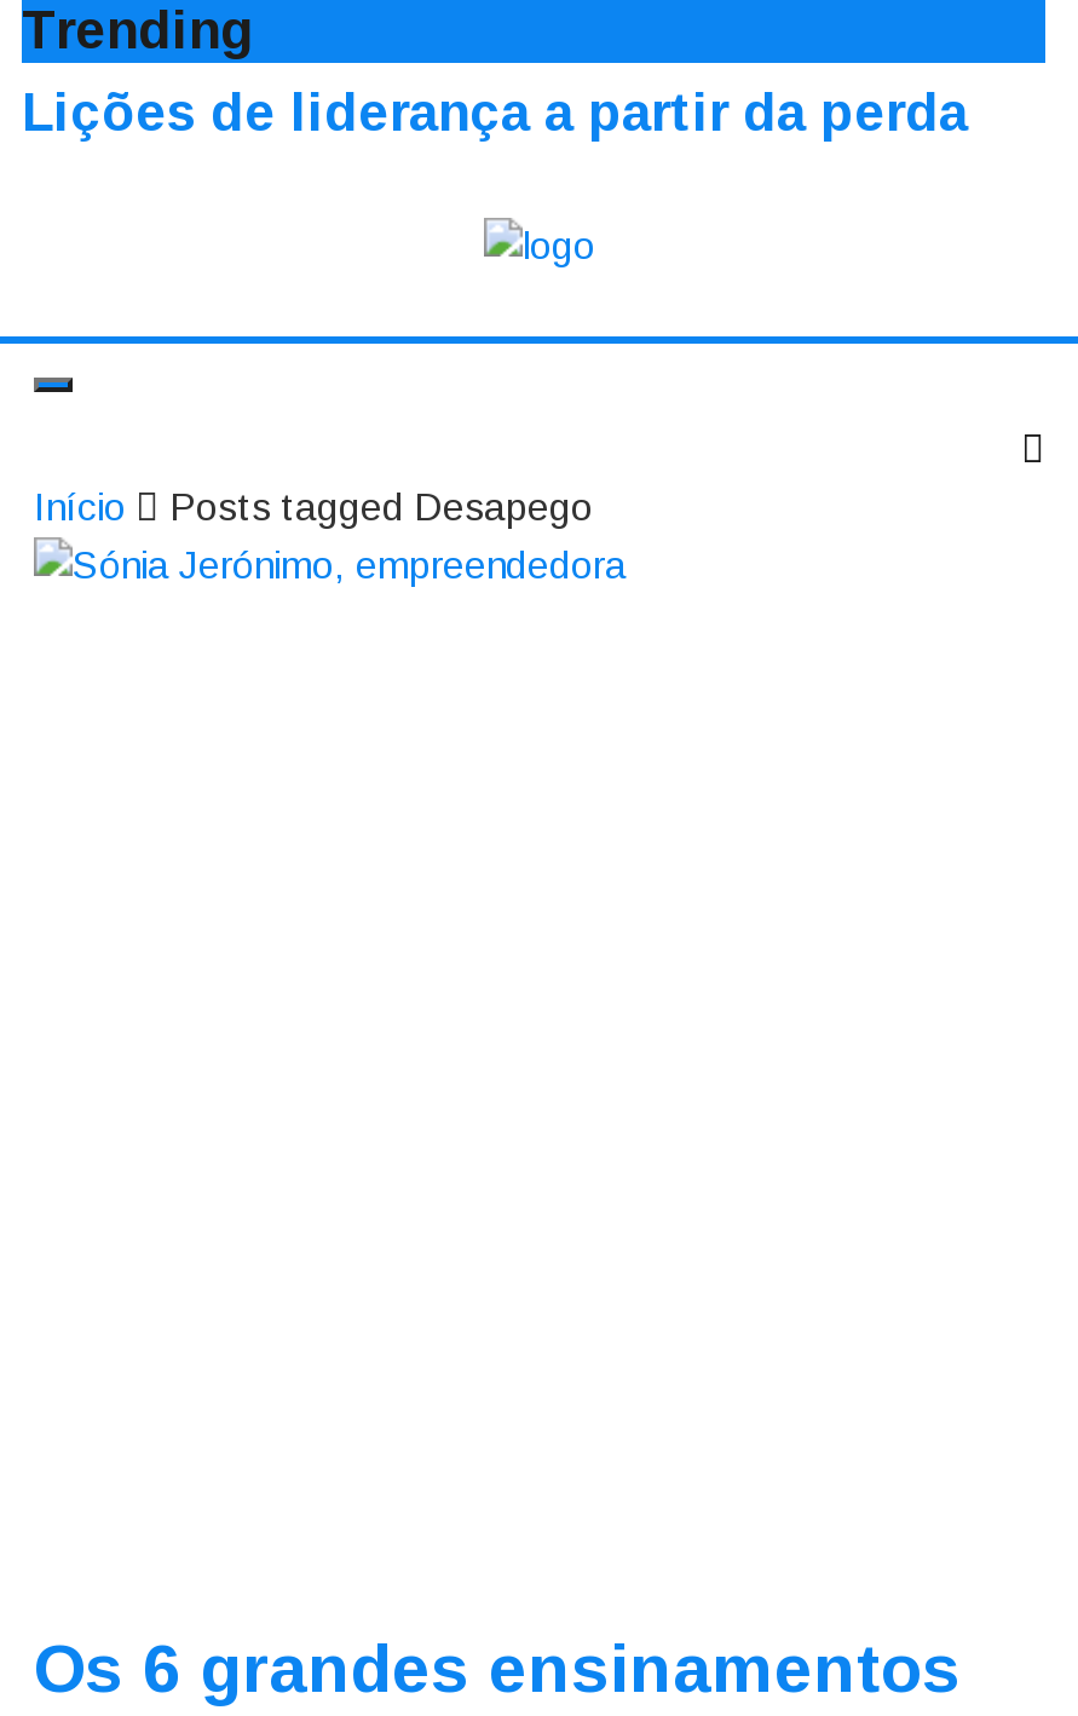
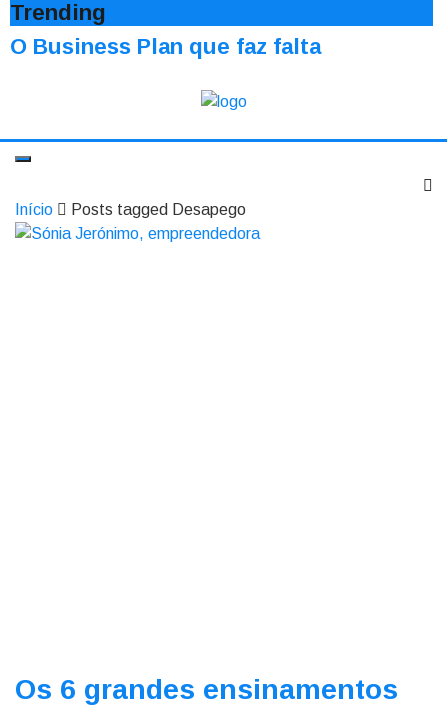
- Lições de liderança a partir da perda
+ O Business Plan que faz falta
